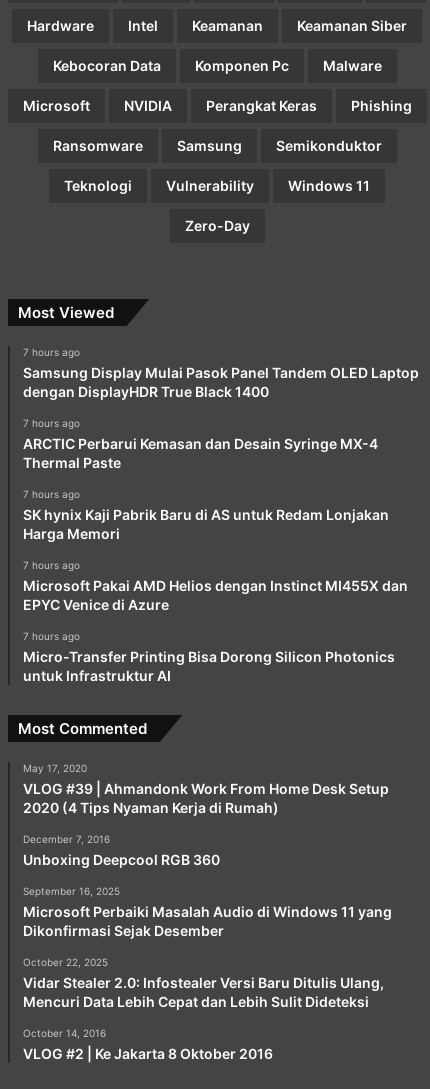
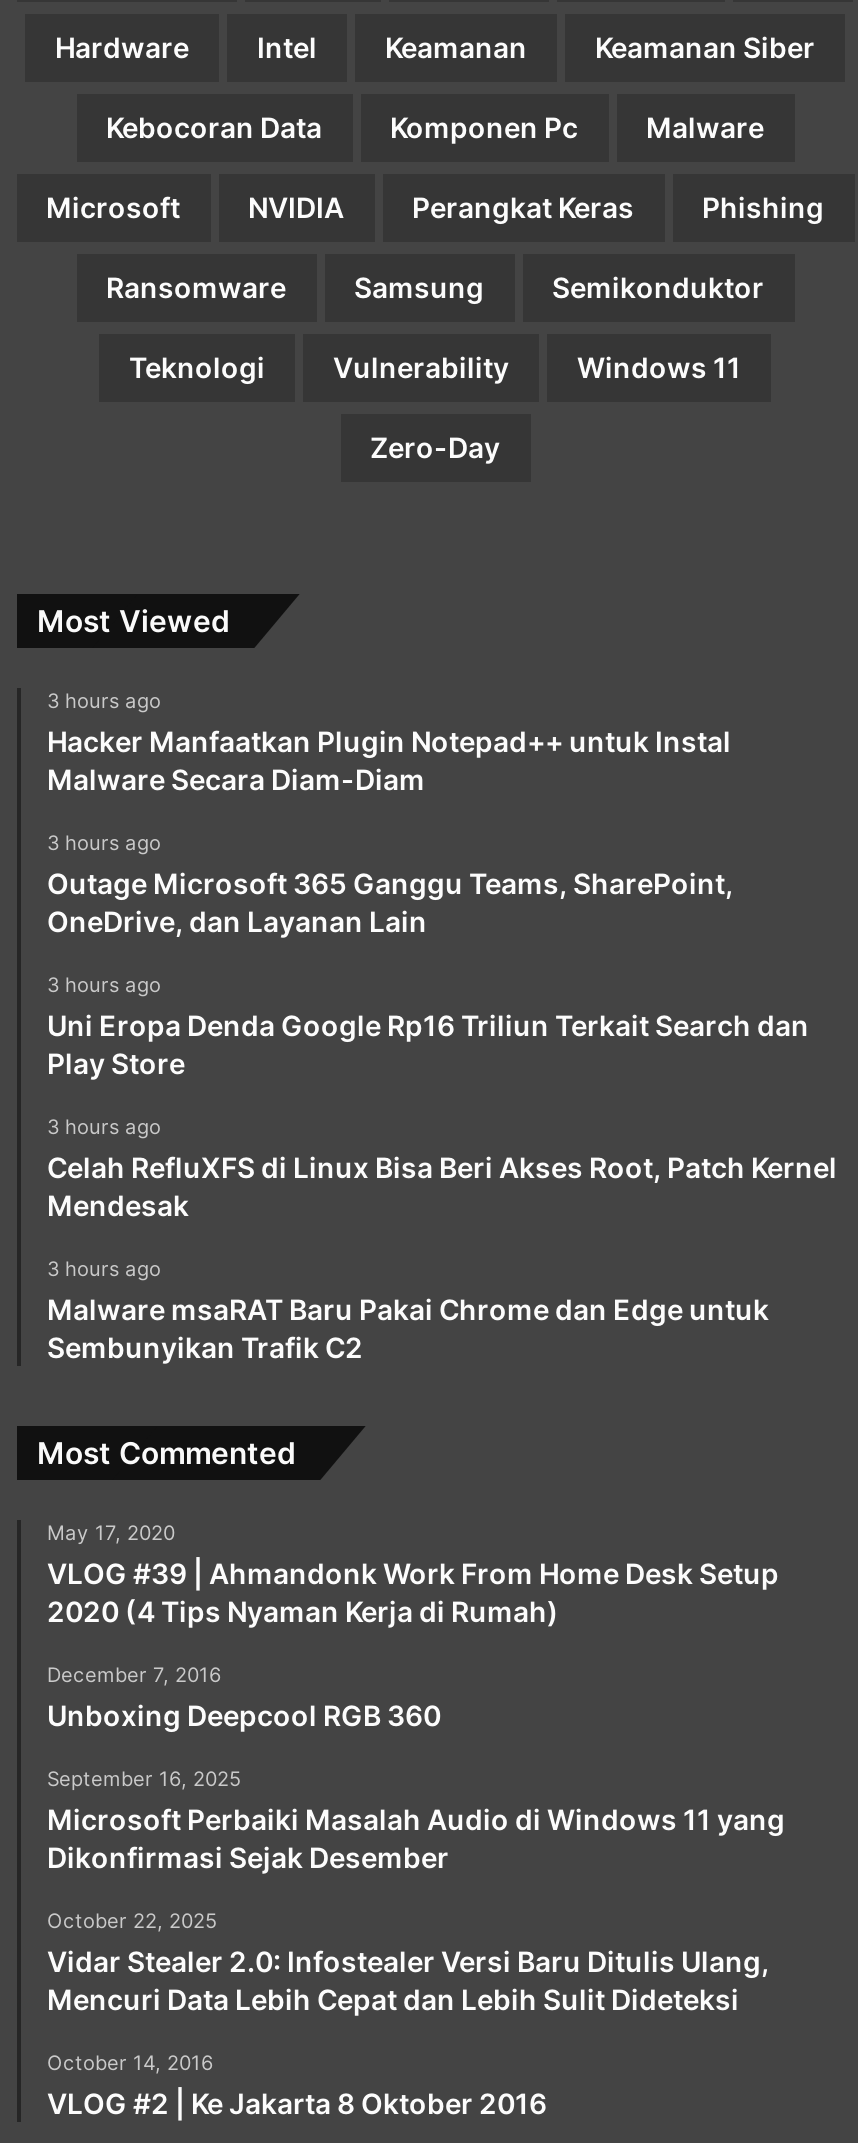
- 7 hours ago
- Samsung Display Mulai Pasok Panel Tandem OLED Laptop
- dengan DisplayHDR True Black 1400
+ 3 hours ago
+ Hacker Manfaatkan Plugin Notepad++ untuk Instal
+ Malware Secara Diam-Diam

- 7 hours ago
- ARCTIC Perbarui Kemasan dan Desain Syringe MX-4
- Thermal Paste
+ 3 hours ago
+ Outage Microsoft 365 Ganggu Teams, SharePoint,
+ OneDrive, dan Layanan Lain

- 7 hours ago
- SK hynix Kaji Pabrik Baru di AS untuk Redam Lonjakan
- Harga Memori
+ 3 hours ago
+ Uni Eropa Denda Google Rp16 Triliun Terkait Search dan
+ Play Store

- 7 hours ago
- Microsoft Pakai AMD Helios dengan Instinct MI455X dan
- EPYC Venice di Azure
+ 3 hours ago
+ Celah RefluXFS di Linux Bisa Beri Akses Root, Patch Kernel
+ Mendesak

- 7 hours ago
- Micro-Transfer Printing Bisa Dorong Silicon Photonics
- untuk Infrastruktur AI
+ 3 hours ago
+ Malware msaRAT Baru Pakai Chrome dan Edge untuk
+ Sembunyikan Trafik C2
